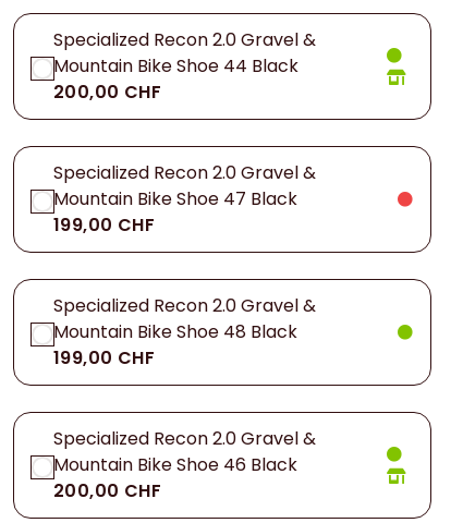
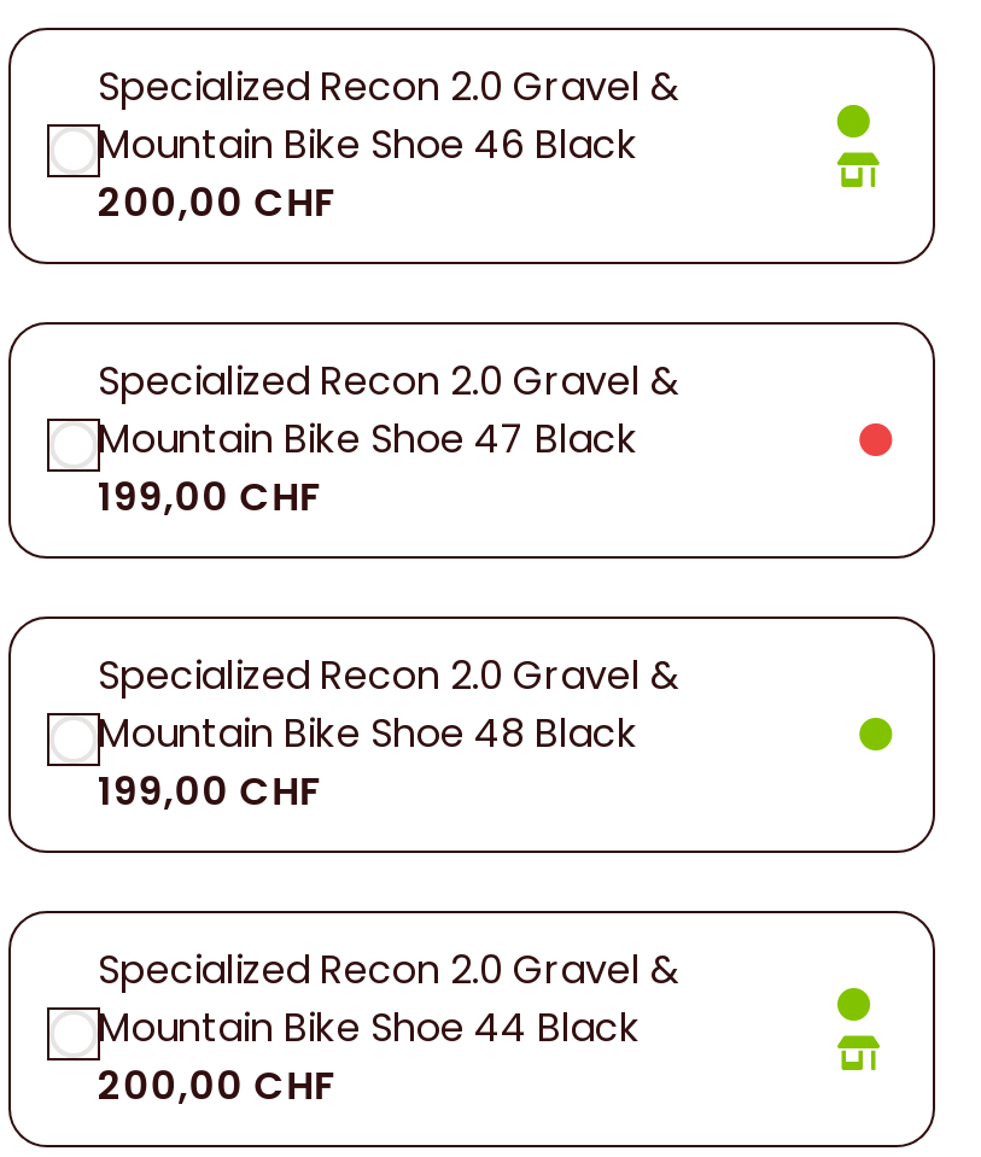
moved down: Mountain Bike Shoe 44 Black

moved up: Mountain Bike Shoe 46 Black
